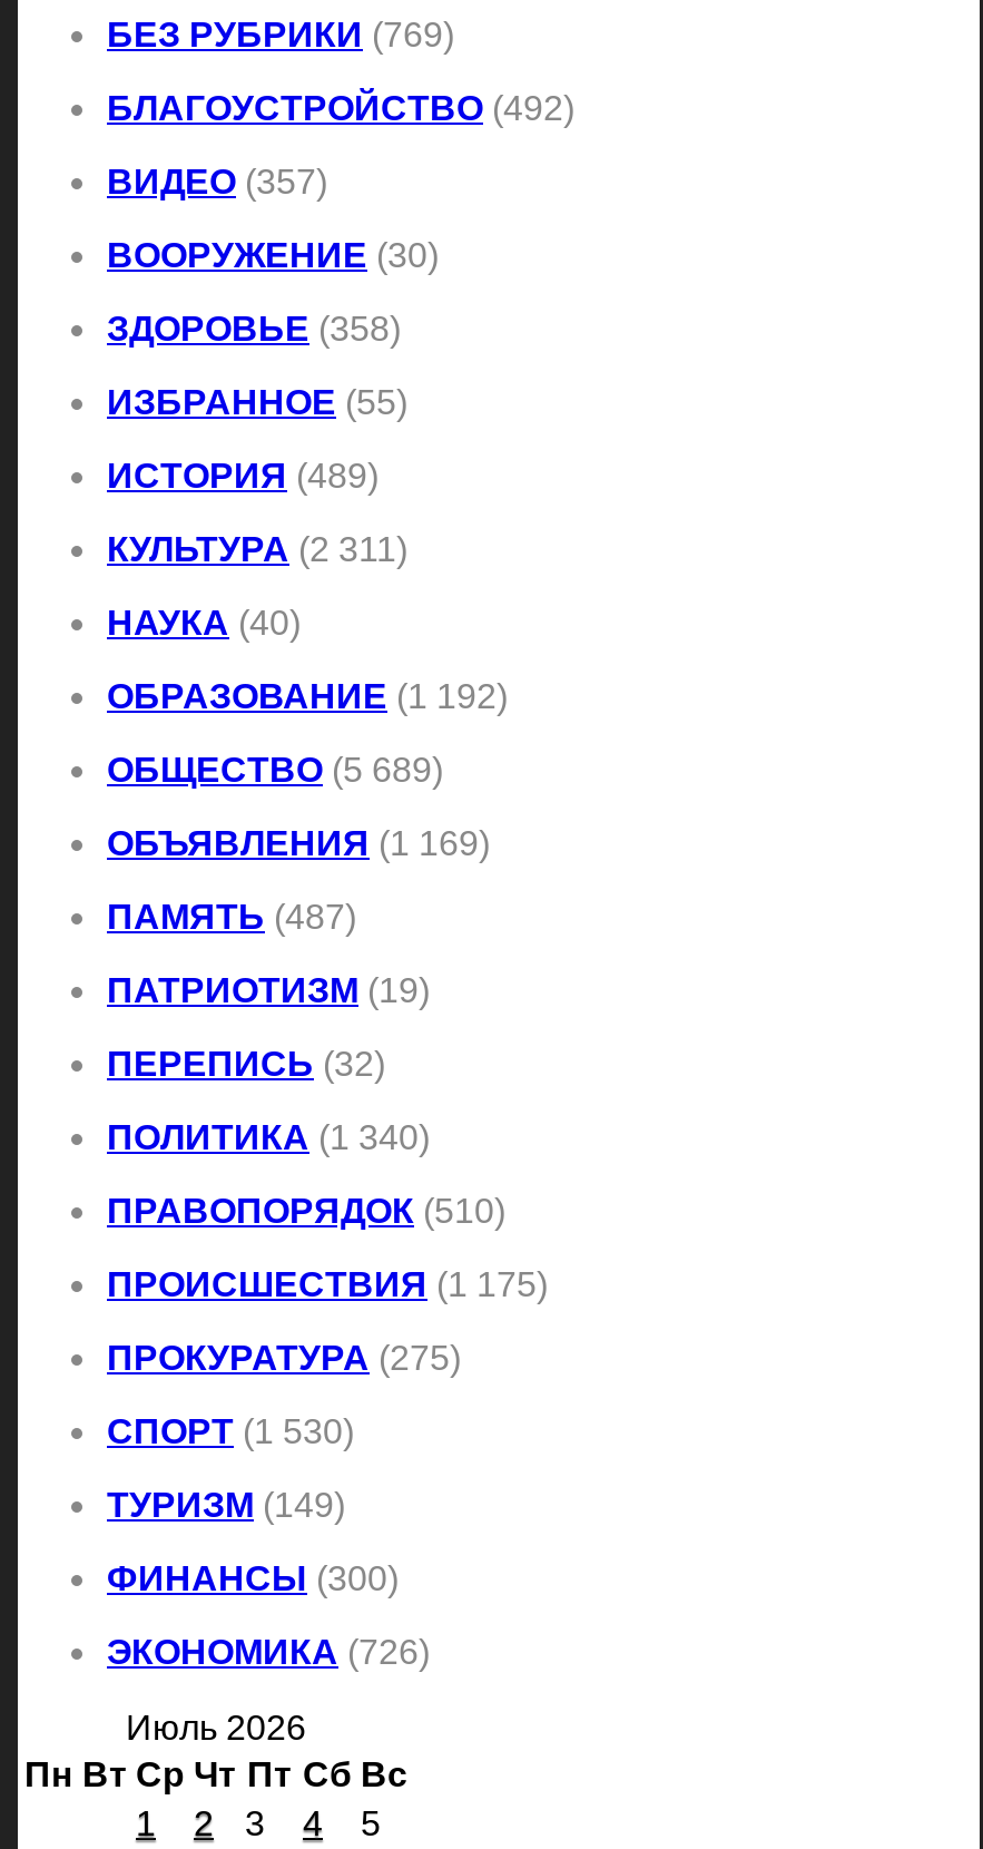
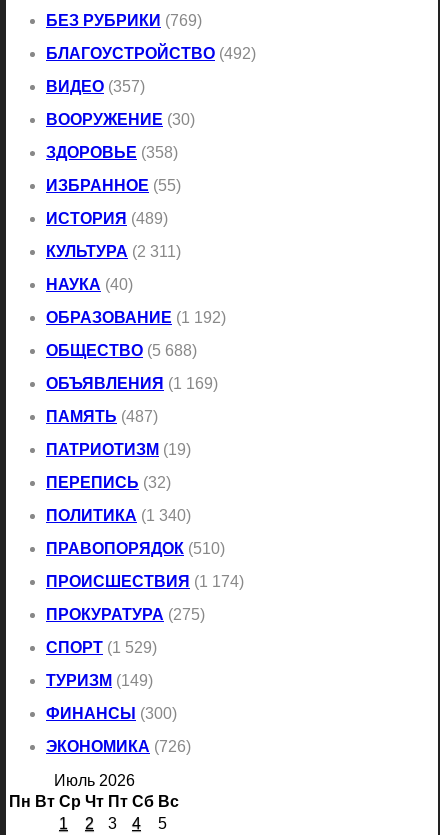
- ОБЩЕСТВО (5 689)
+ ОБЩЕСТВО (5 688)

- ПРОИСШЕСТВИЯ (1 175)
+ ПРОИСШЕСТВИЯ (1 174)

- СПОРТ (1 530)
+ СПОРТ (1 529)
